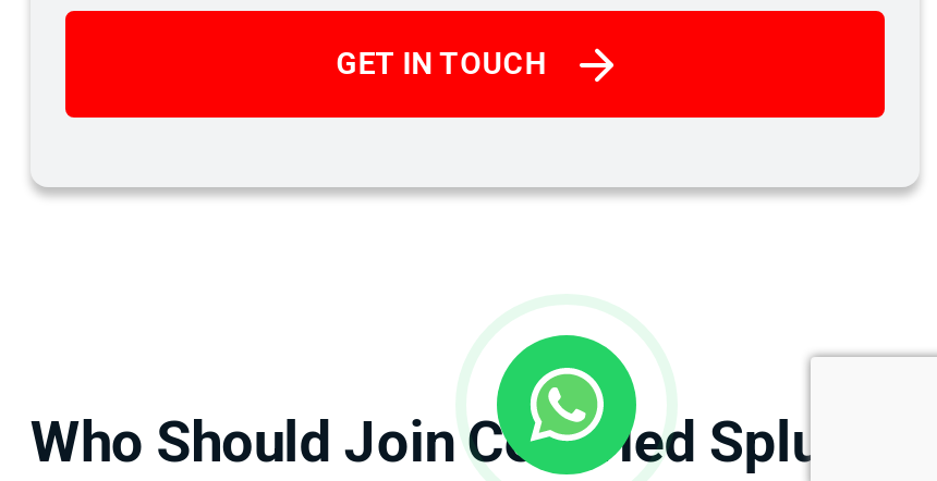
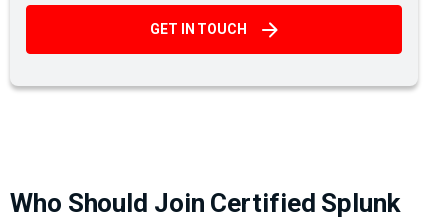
- [image]
